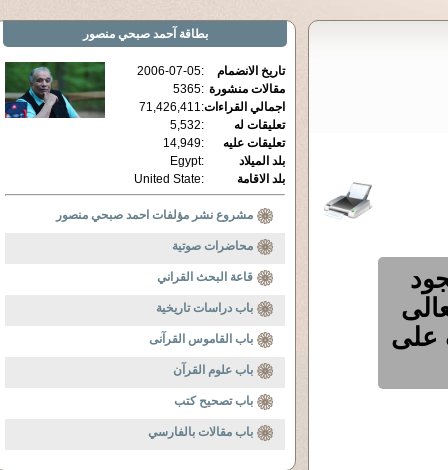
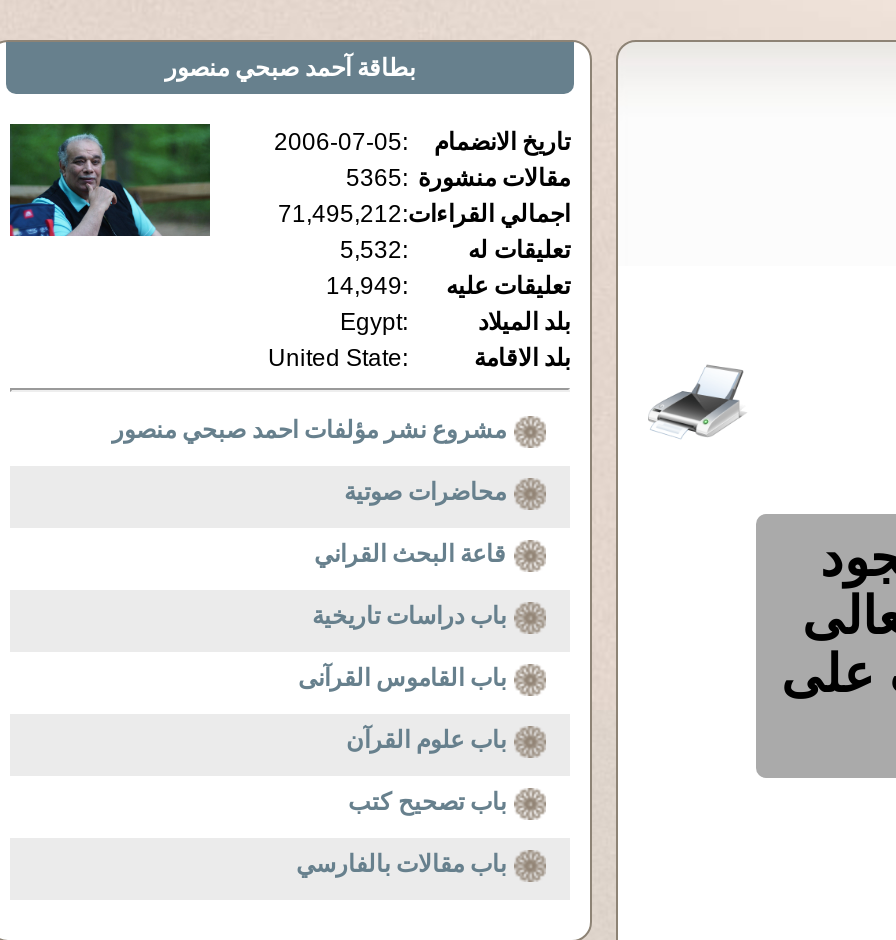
- اجمالي القراءات:71,426,411
+ اجمالي القراءات:71,495,212
